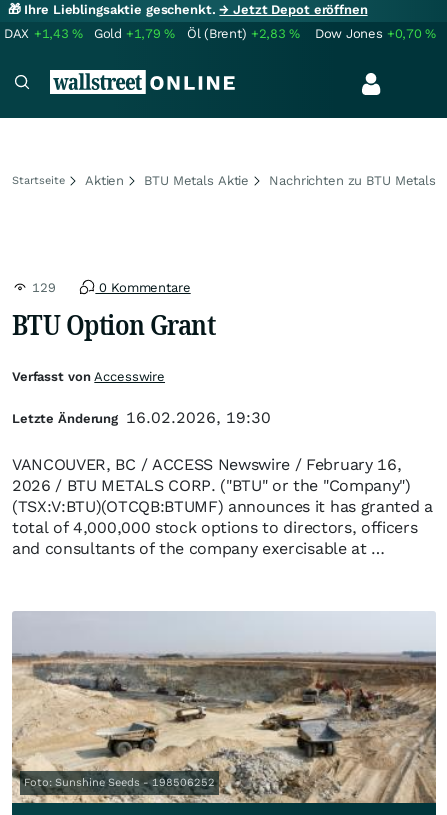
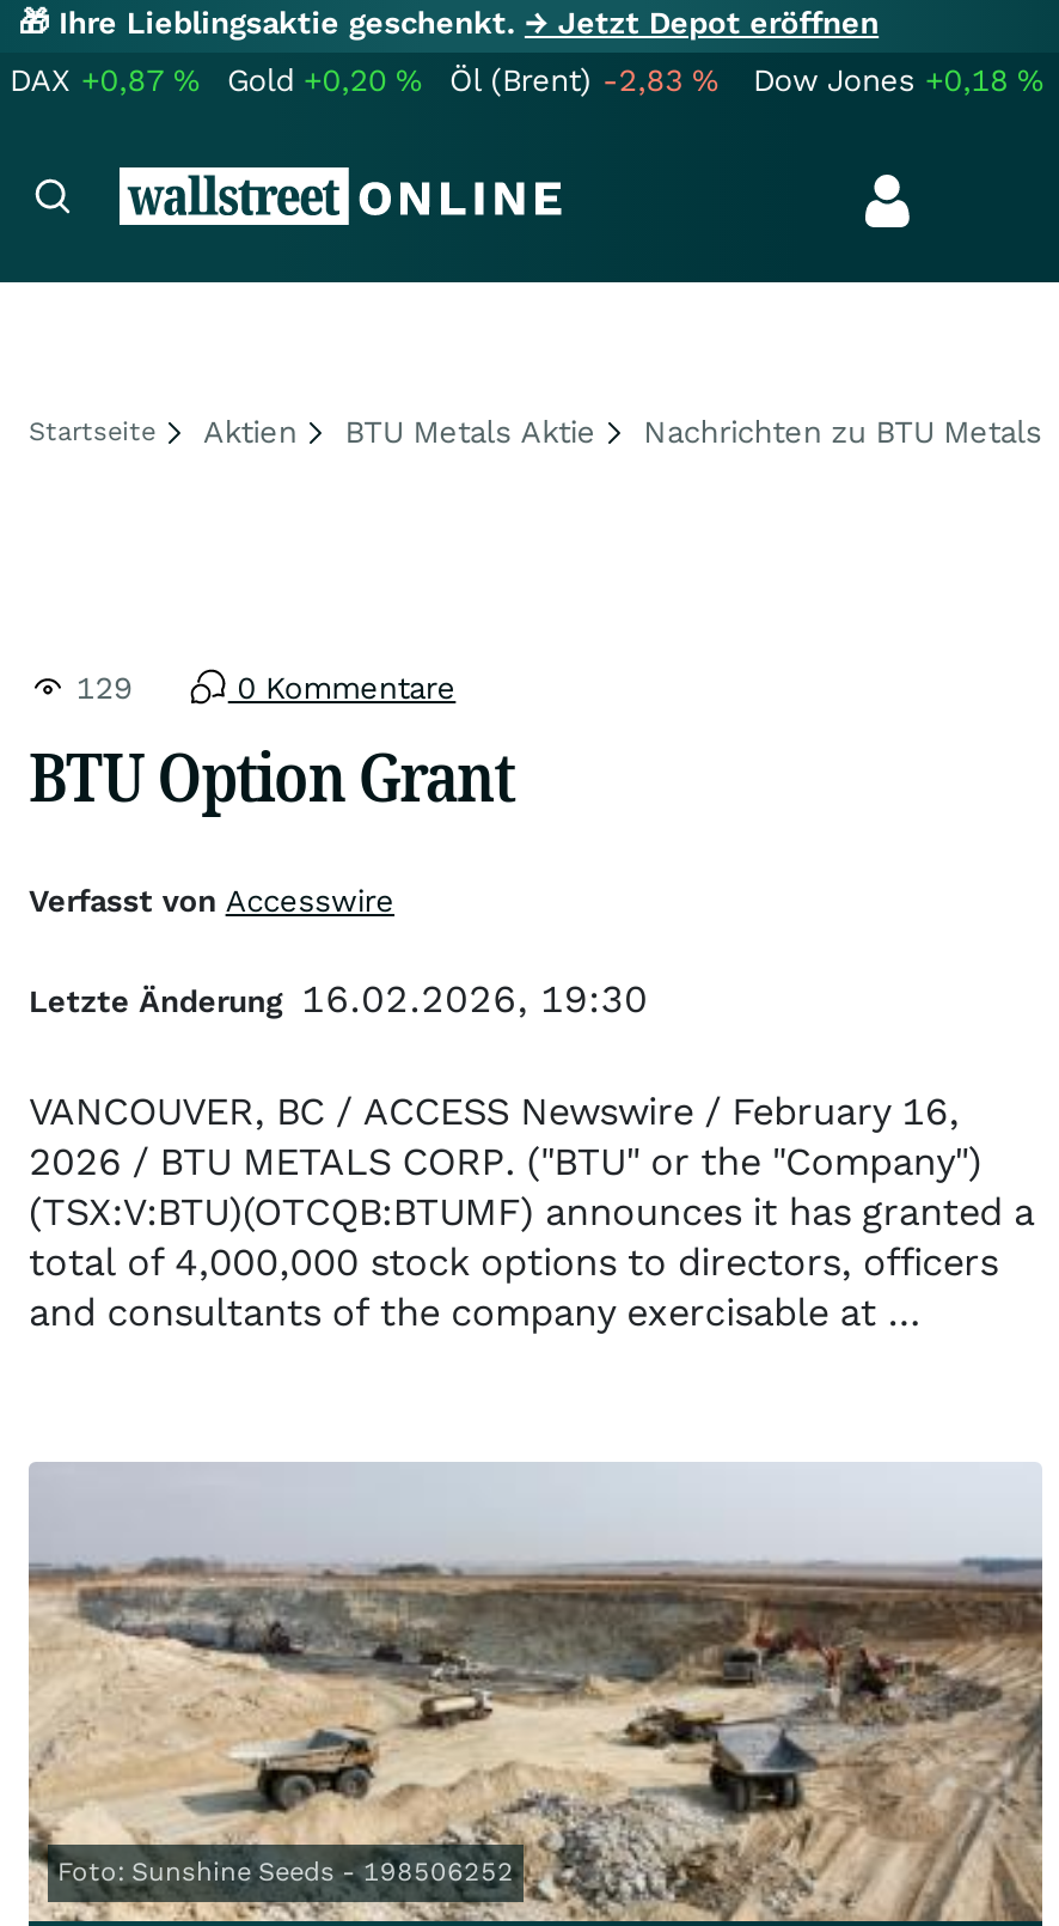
- DAX +1,43%
+ DAX +0,87%

- Gold +1,79%
+ Gold +0,20%

- Öl (Brent) +2,83%
+ Öl (Brent) -2,83%

- Dow Jones +0,70%
+ Dow Jones +0,18%
